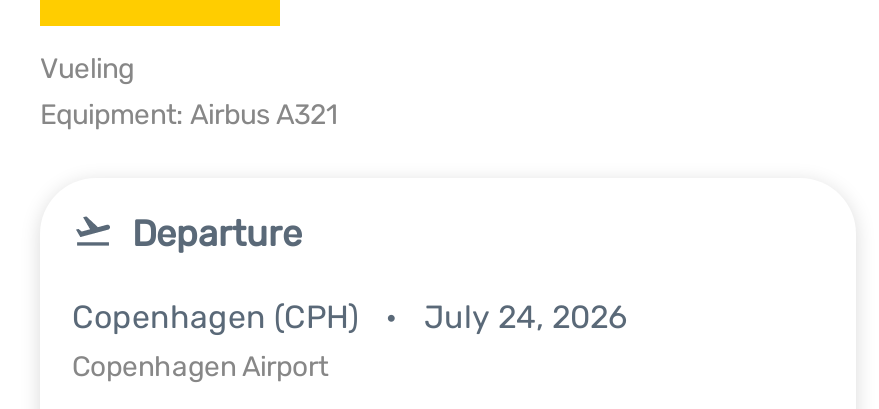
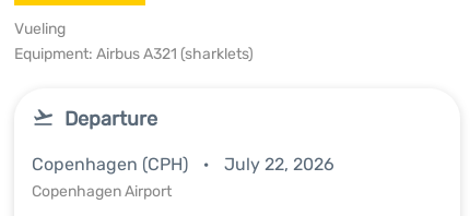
- Equipment: Airbus A321
+ Equipment: Airbus A321 (sharklets)

- Copenhagen (CPH) July 24, 2026
+ Copenhagen (CPH) July 22, 2026
